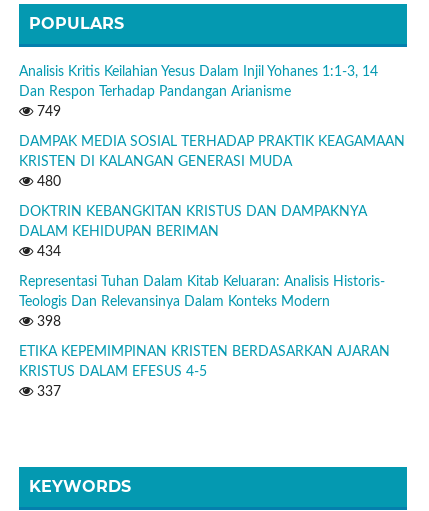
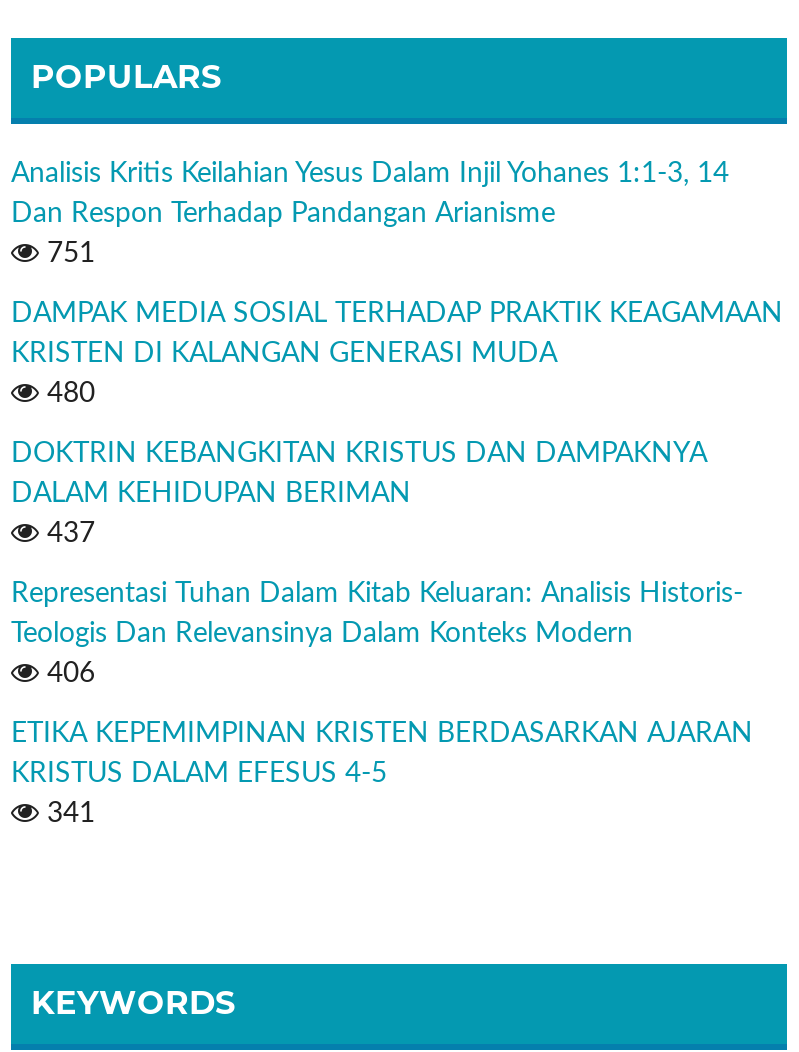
- 749
+ 751

- 434
+ 437

- 398
+ 406

- 337
+ 341
